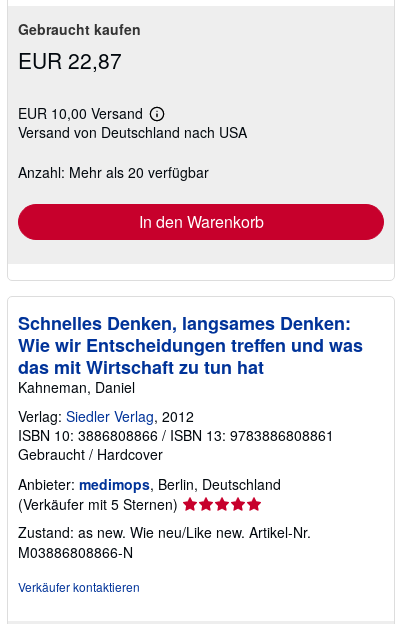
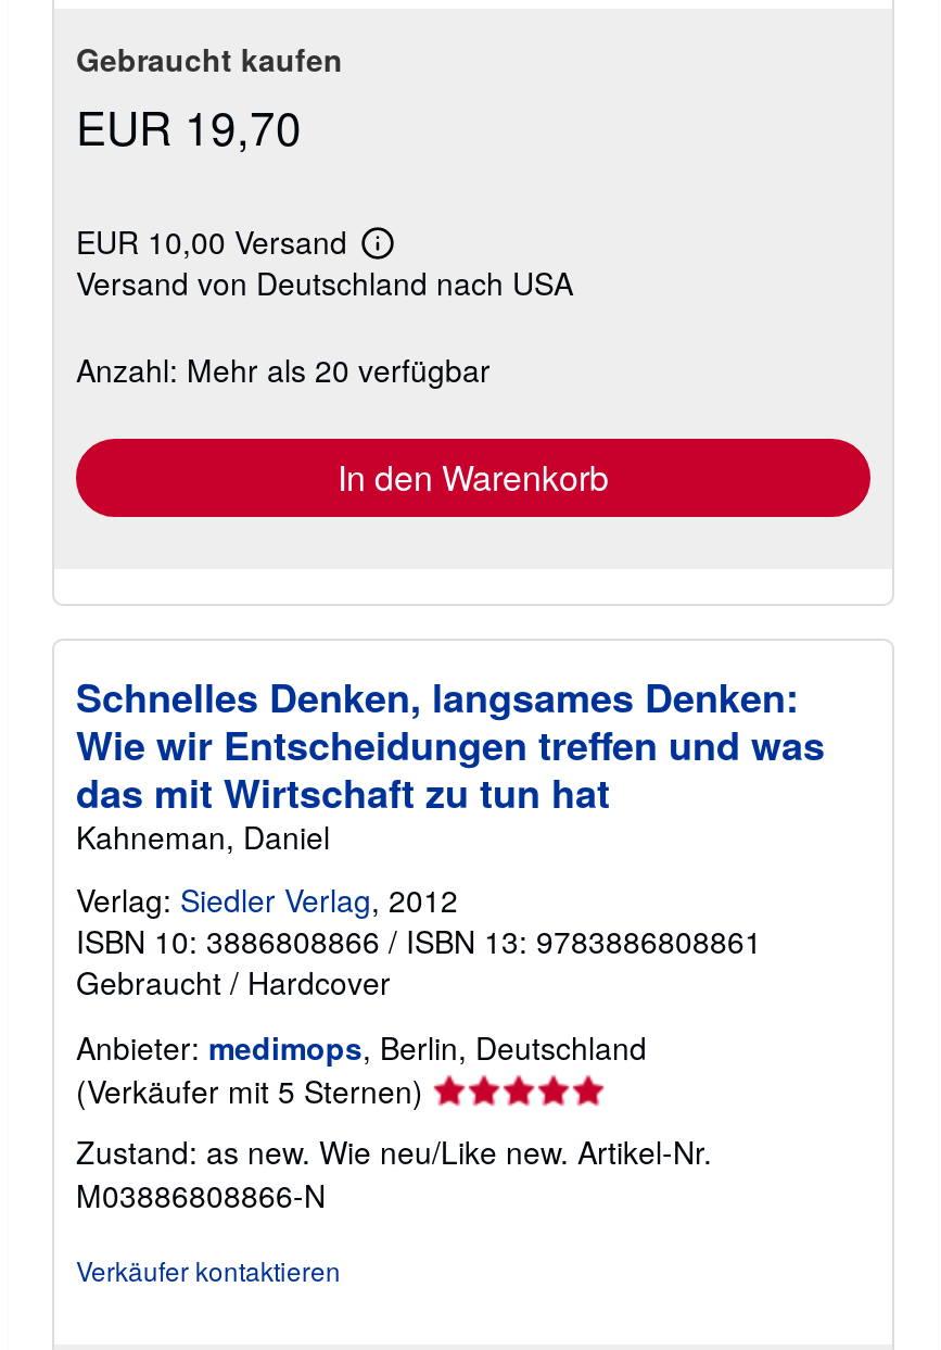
- EUR 22,87
+ EUR 19,70
